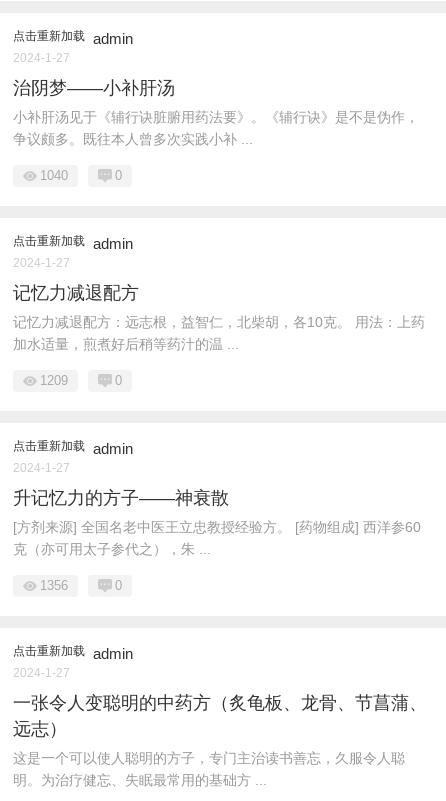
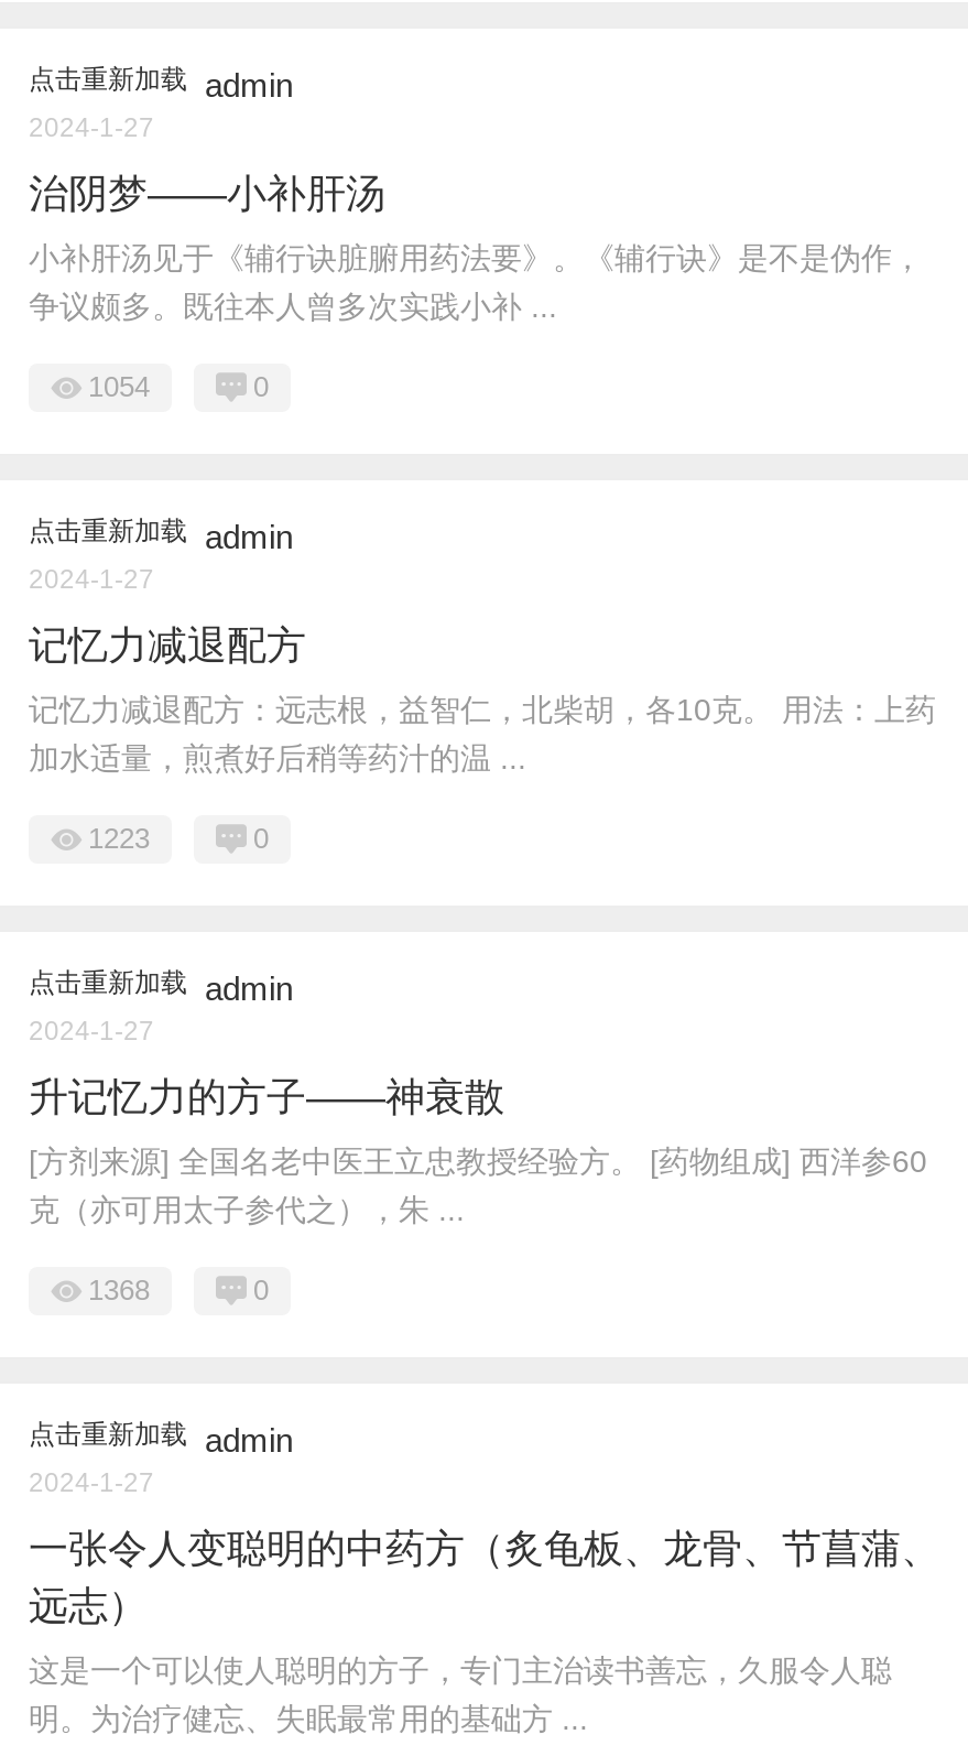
- 1040
+ 1054

- 1209
+ 1223

- 1356
+ 1368
